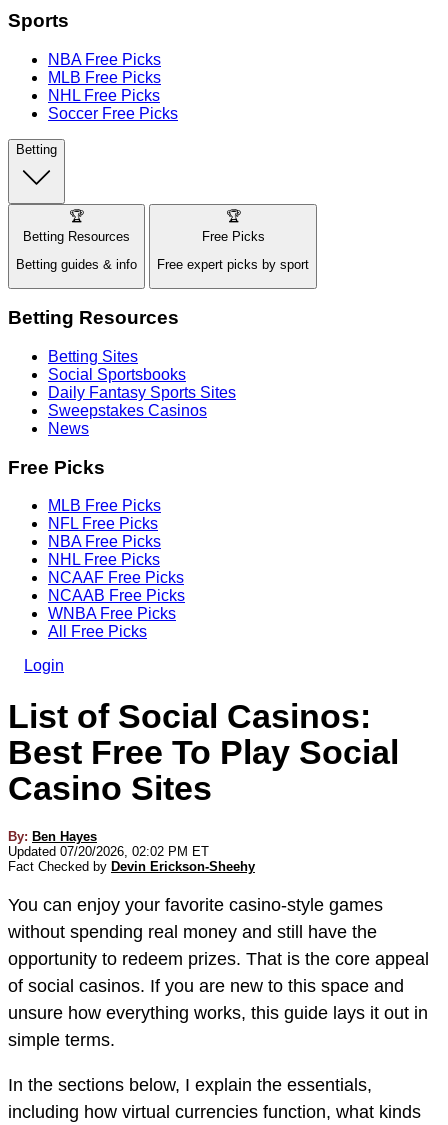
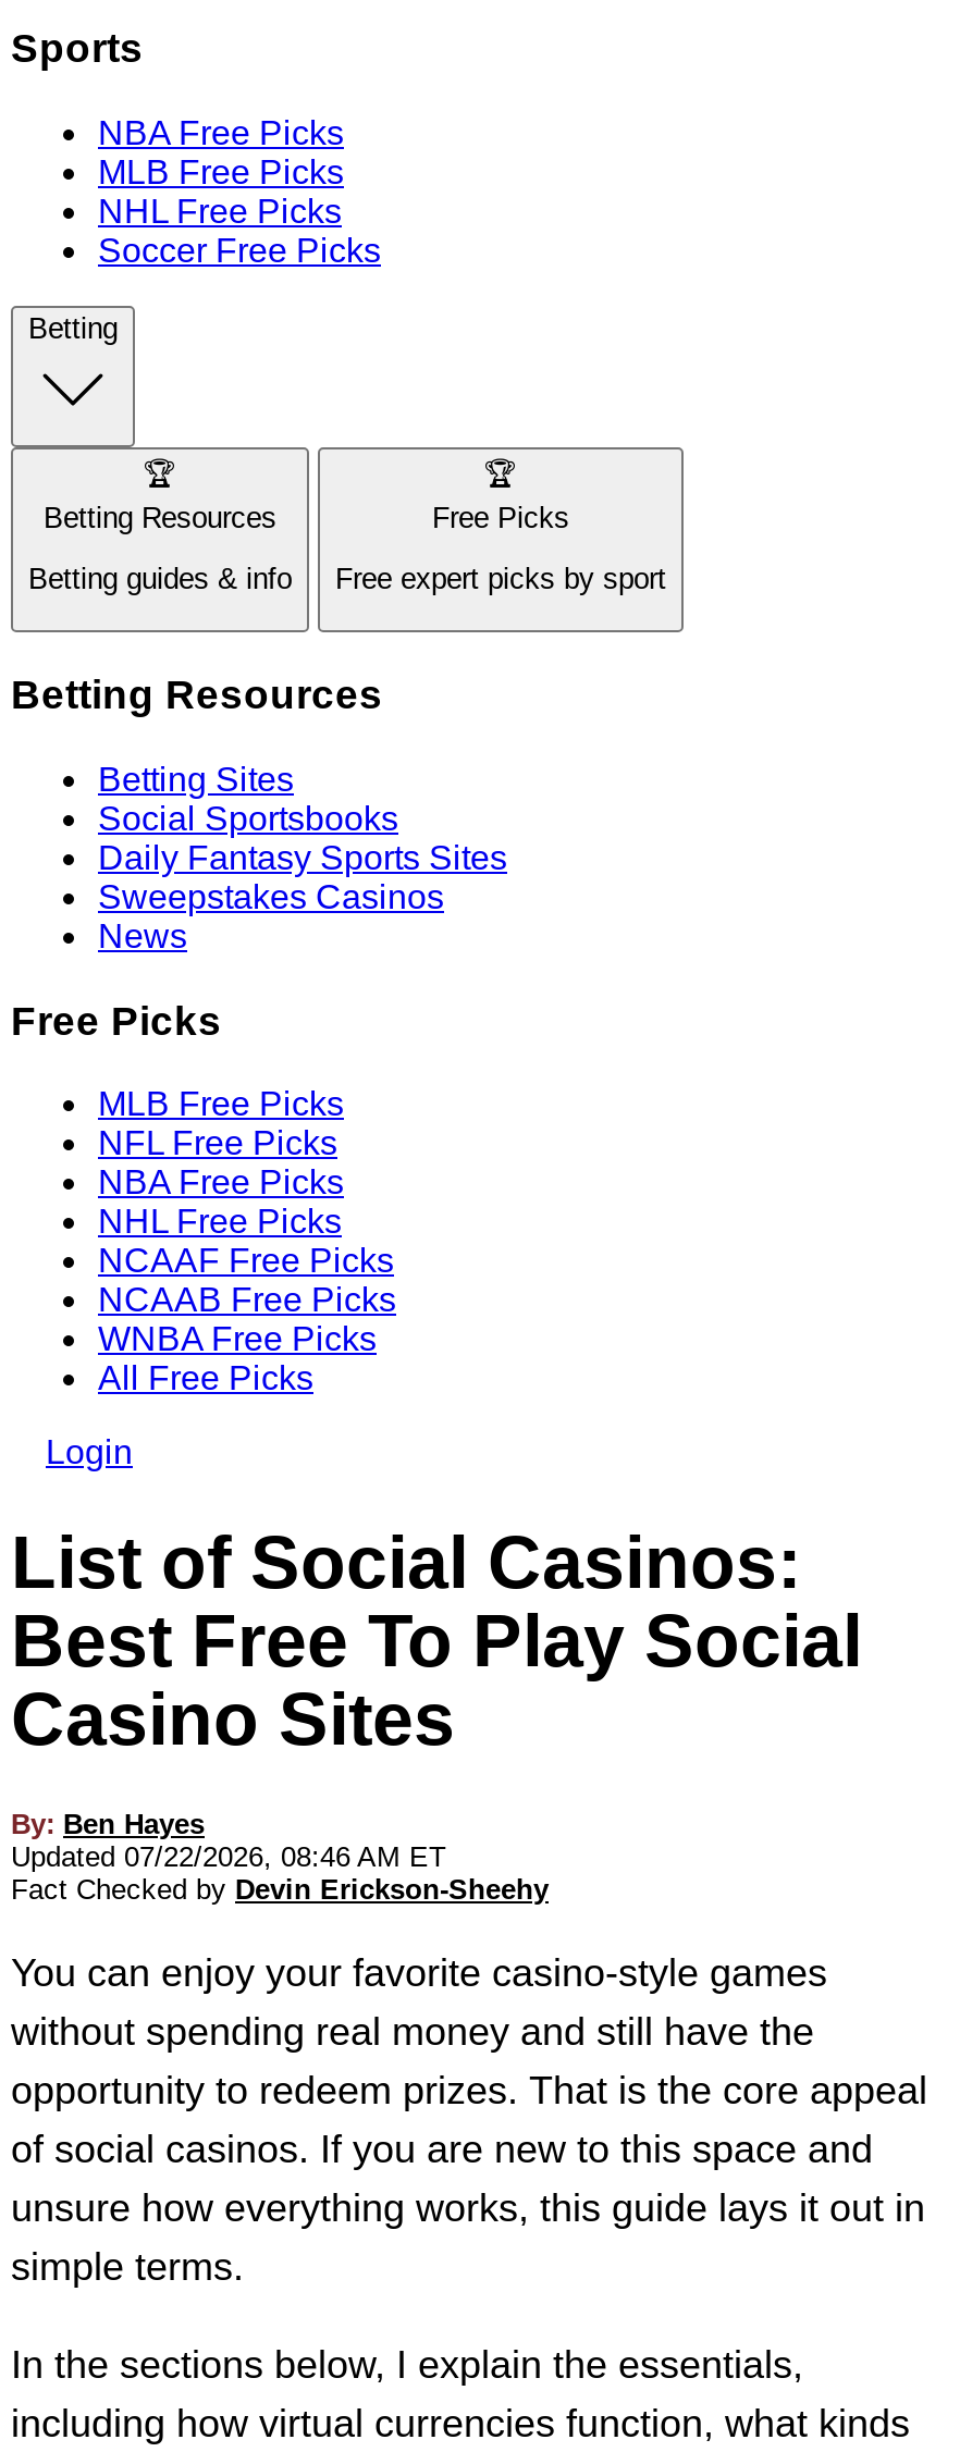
- Updated 07/20/2026, 02:02 PM ET
+ Updated 07/22/2026, 08:46 AM ET
